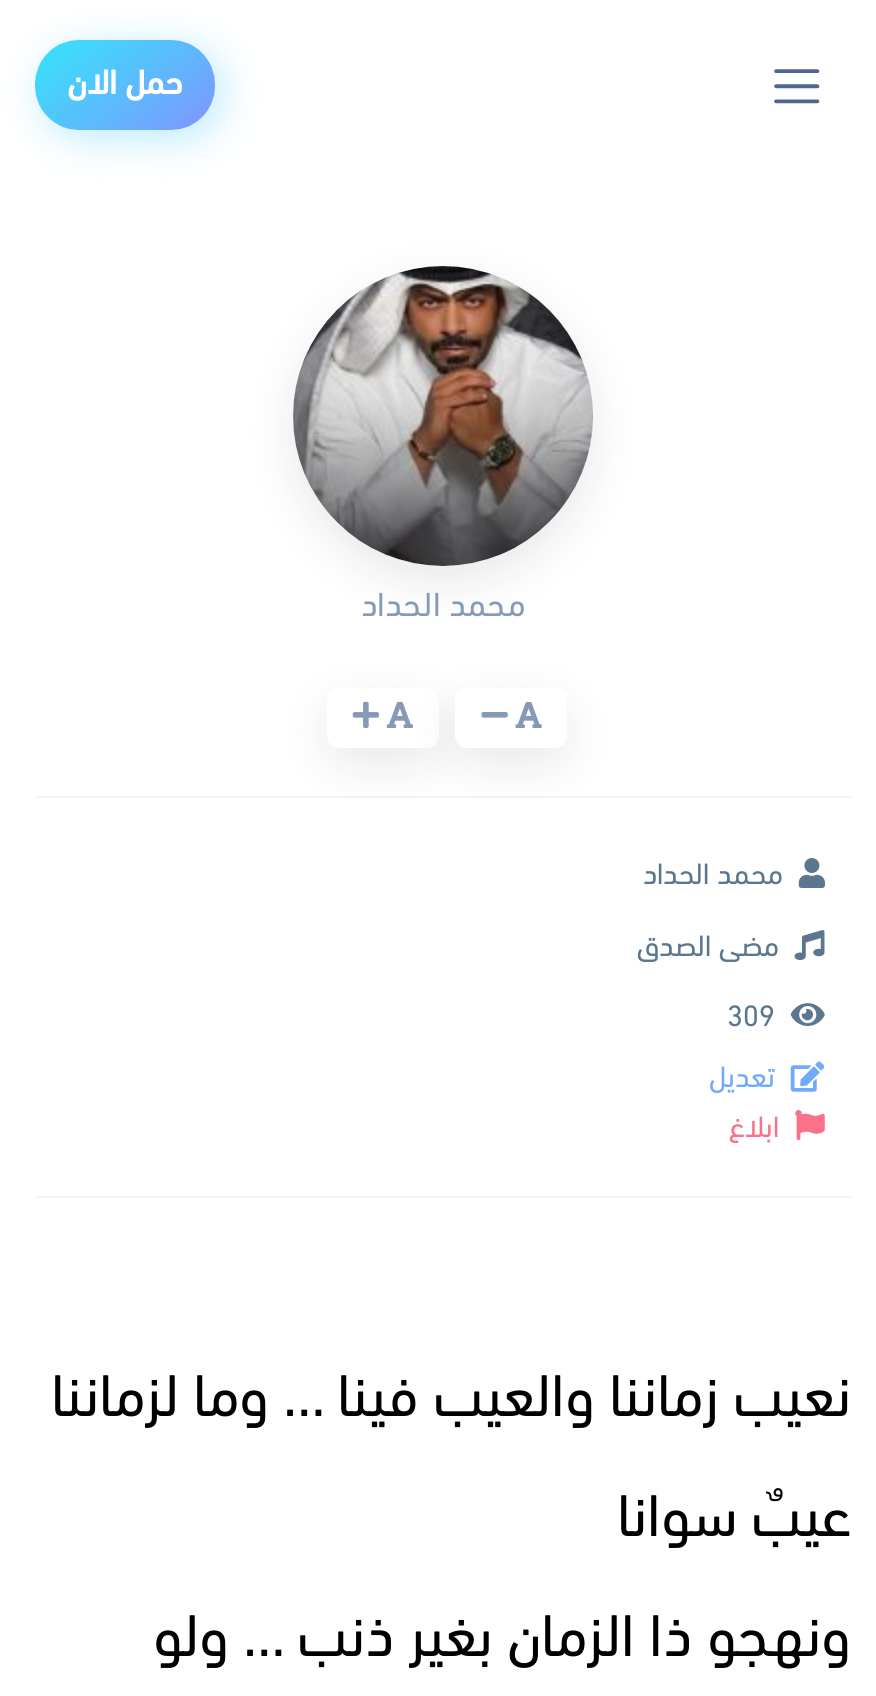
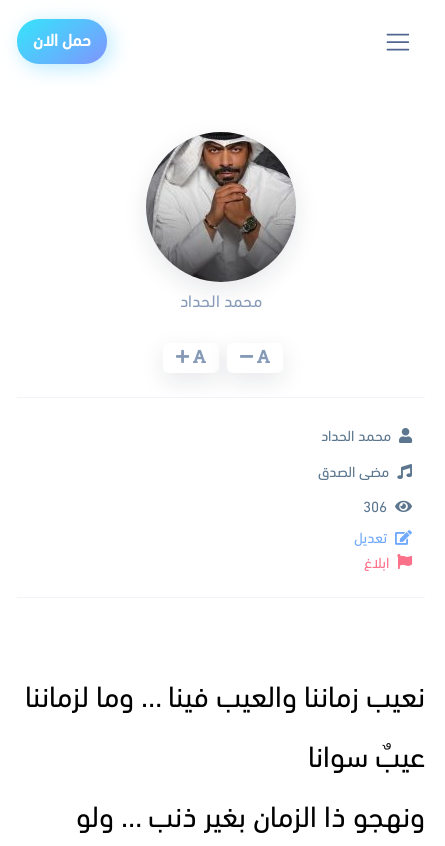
- 309
+ 306
